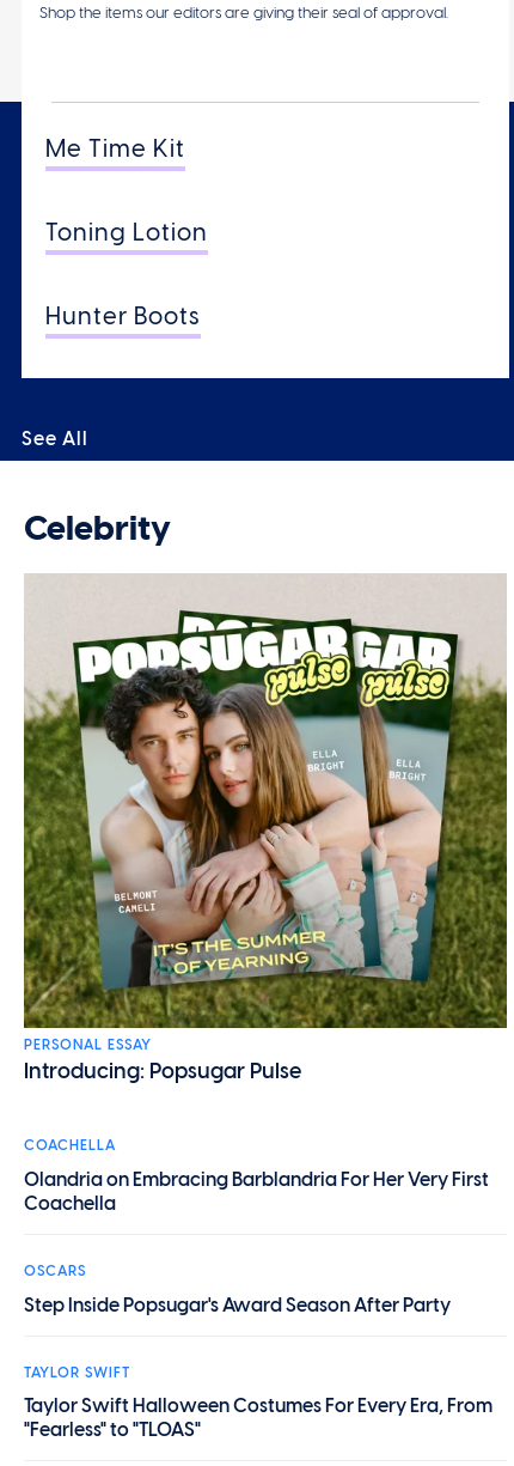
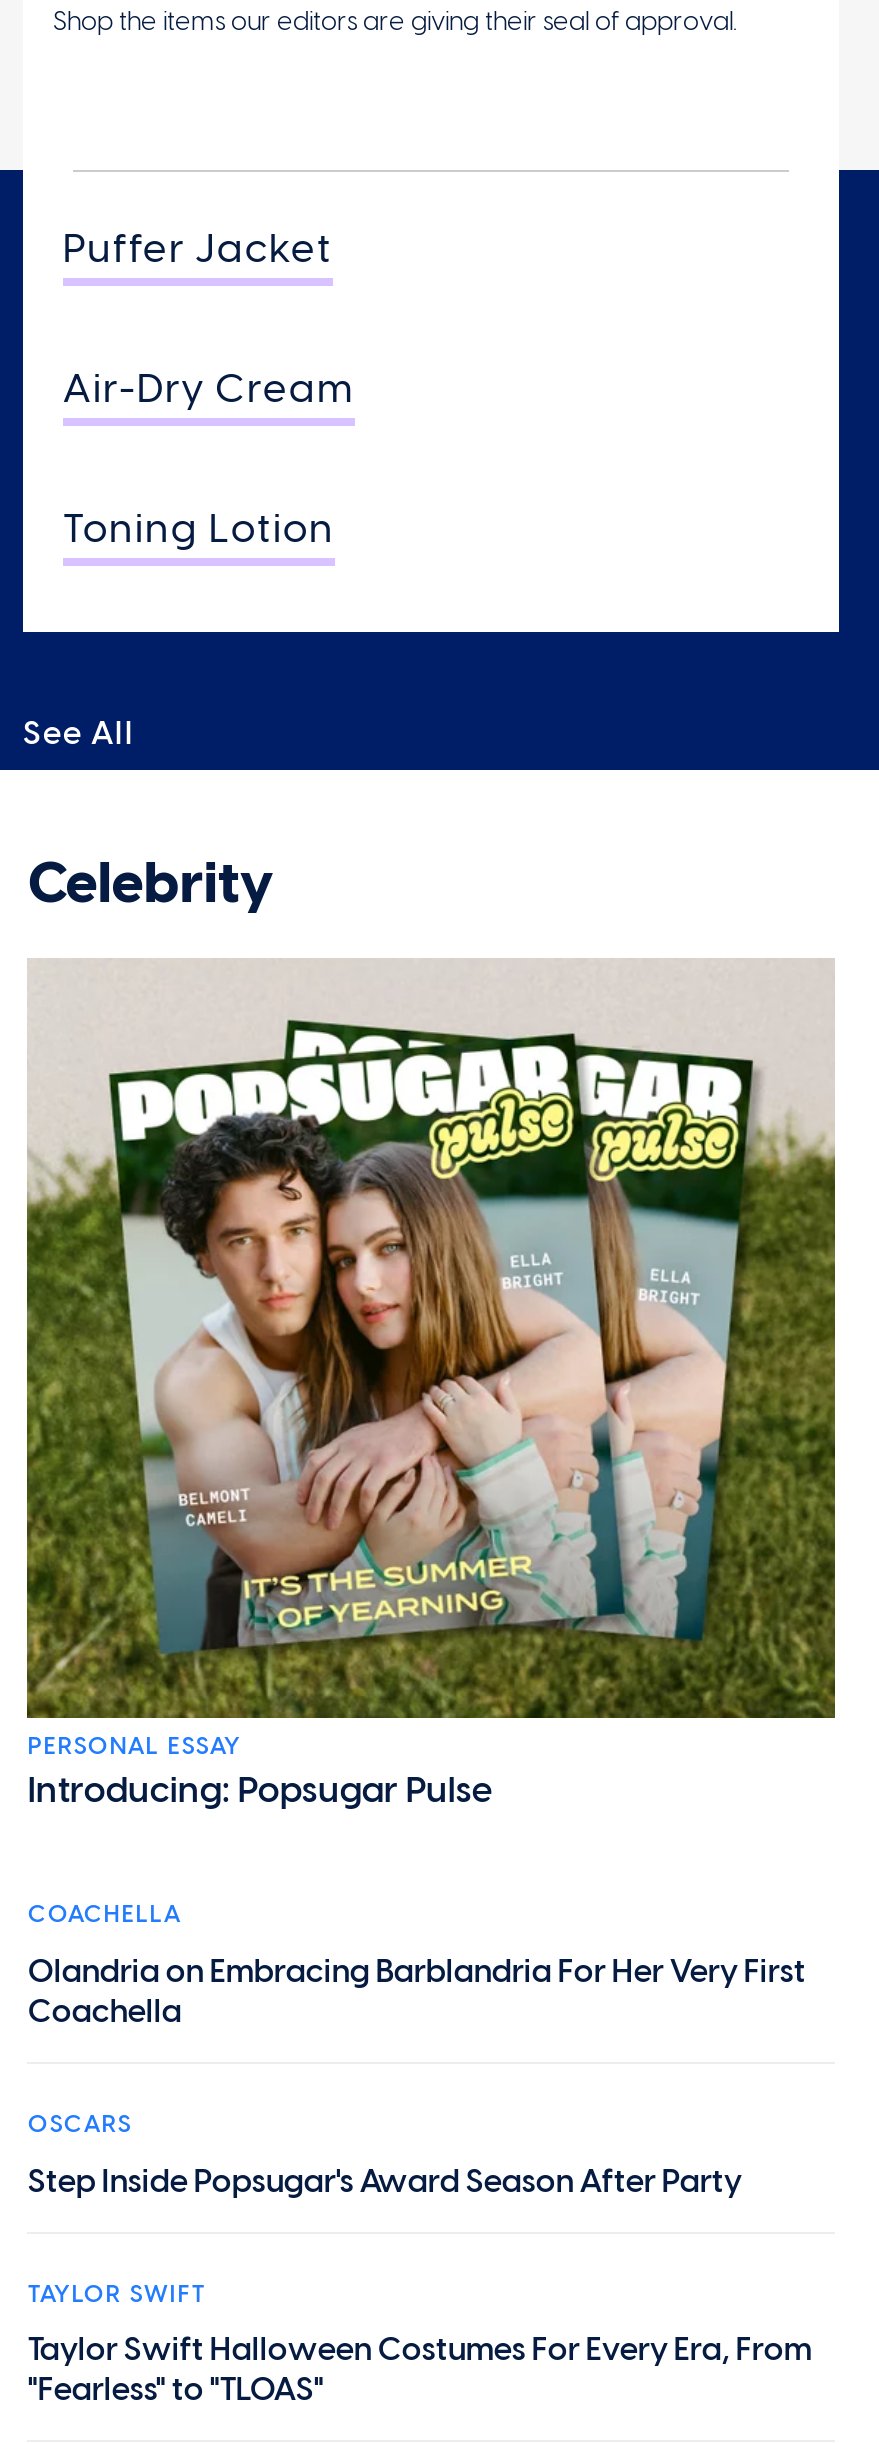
- Me Time Kit
+ Puffer Jacket
+ Air-Dry Cream

moved down: Toning Lotion

- Hunter Boots
